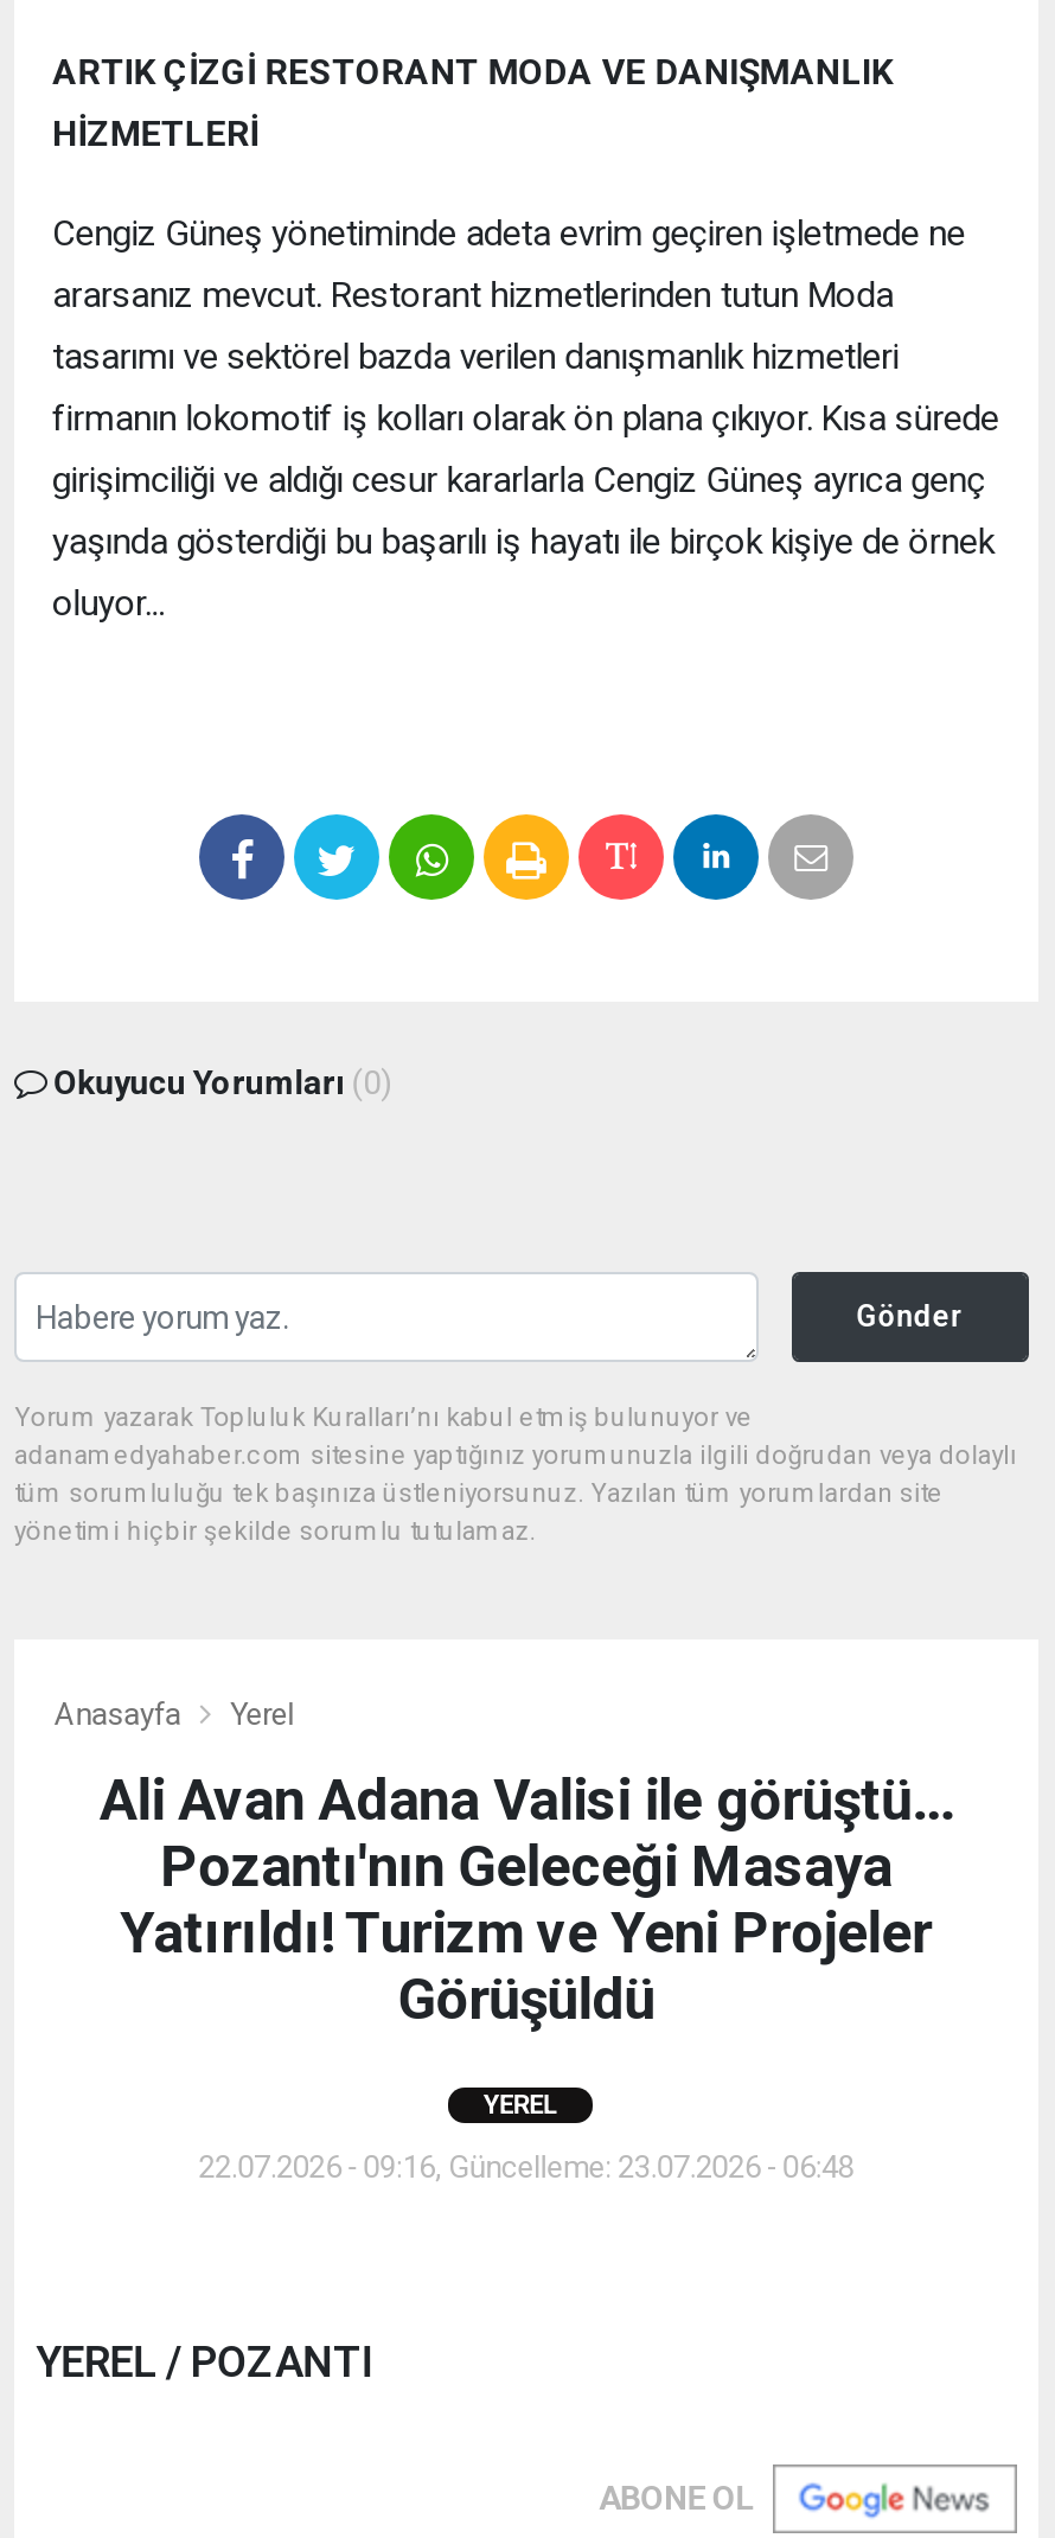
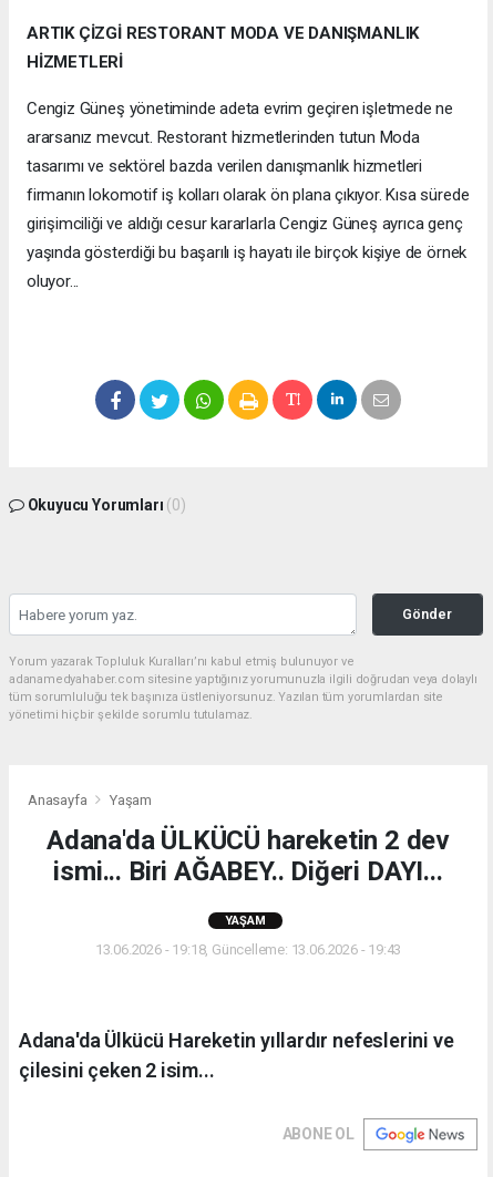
- Yerel
+ Yaşam

- Ali Avan Adana Valisi ile görüştü...
- Pozantı'nın Geleceği Masaya
- Yatırıldı! Turizm ve Yeni Projeler
- Görüşüldü
+ Adana'da ÜLKÜCÜ hareketin 2 dev
+ ismi... Biri AĞABEY.. Diğeri DAYI...

- YEREL
+ YAŞAM

- 22.07.2026 - 09:16, Güncelleme: 23.07.2026 - 06:48
+ 13.06.2026 - 19:18, Güncelleme: 13.06.2026 - 19:43

- YEREL / POZANTI
+ Adana'da Ülkücü Hareketin yıllardır nefeslerini ve
+ çilesini çeken 2 isim...
